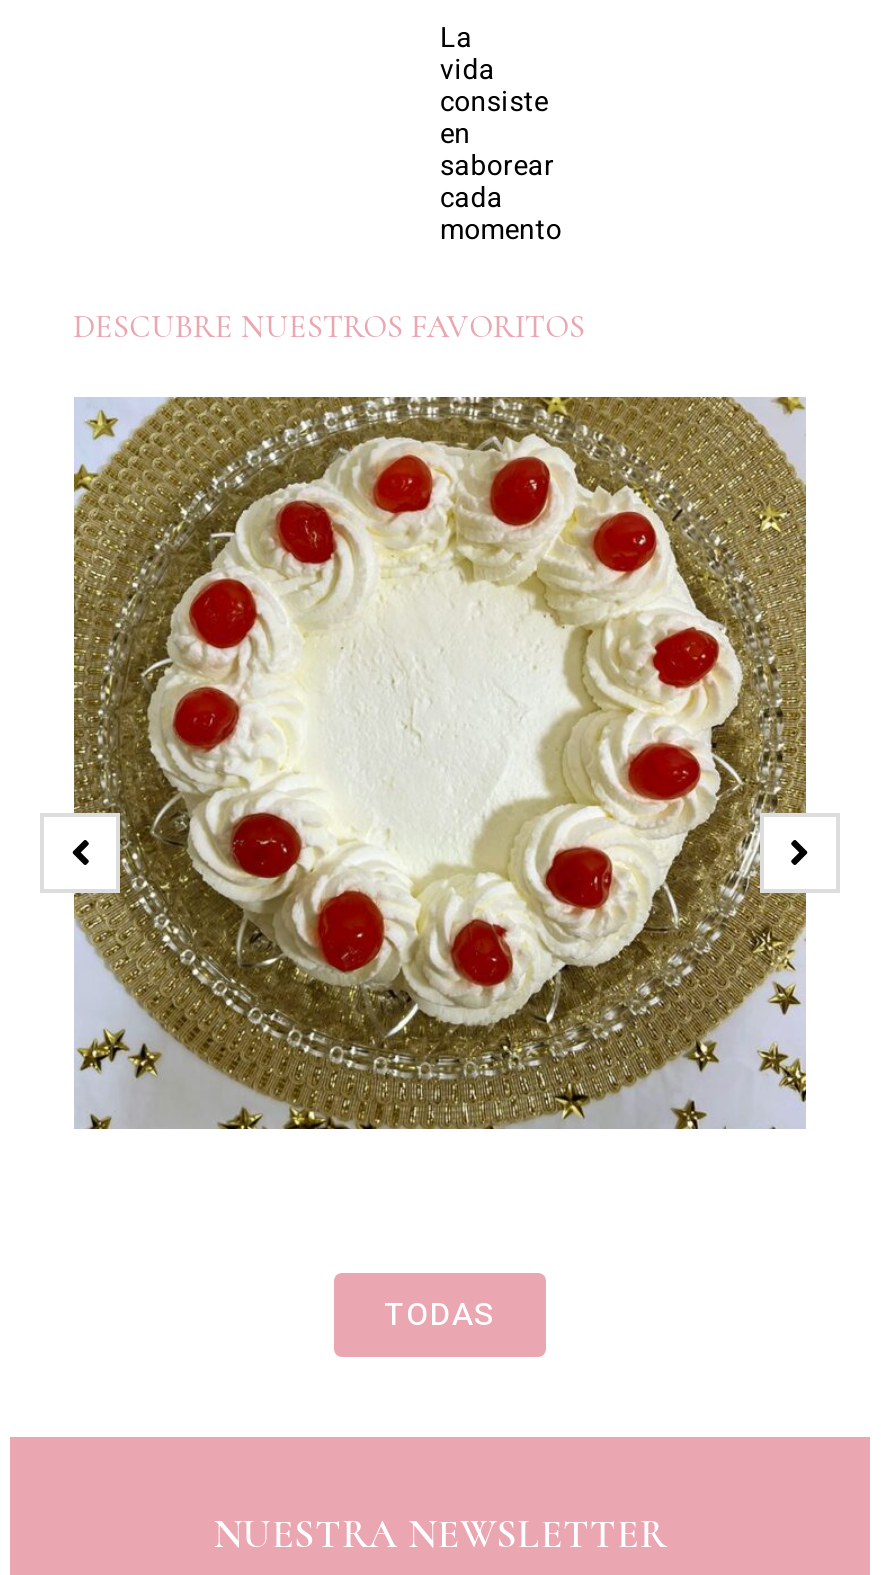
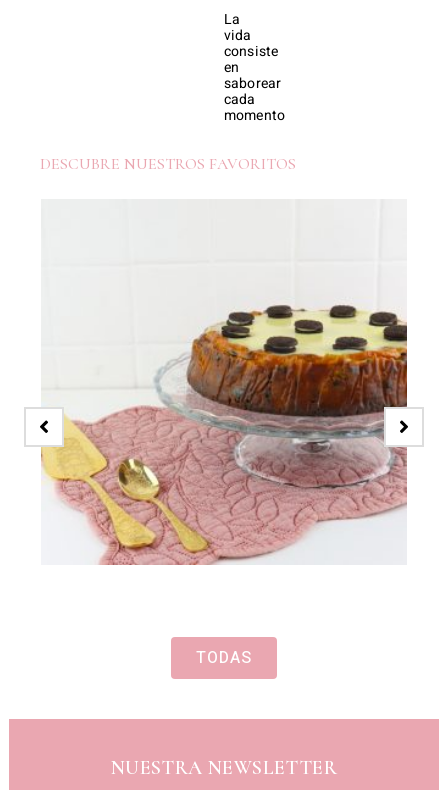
- [image]
+ [image]
